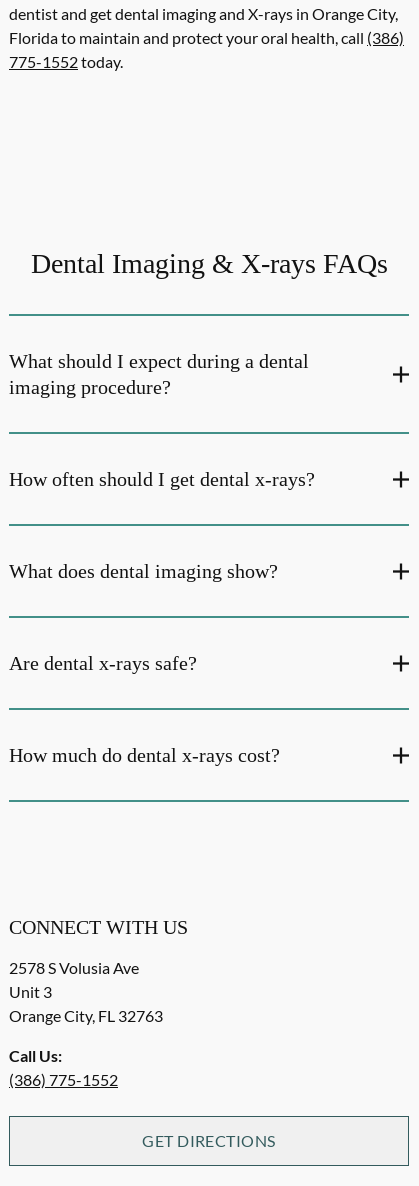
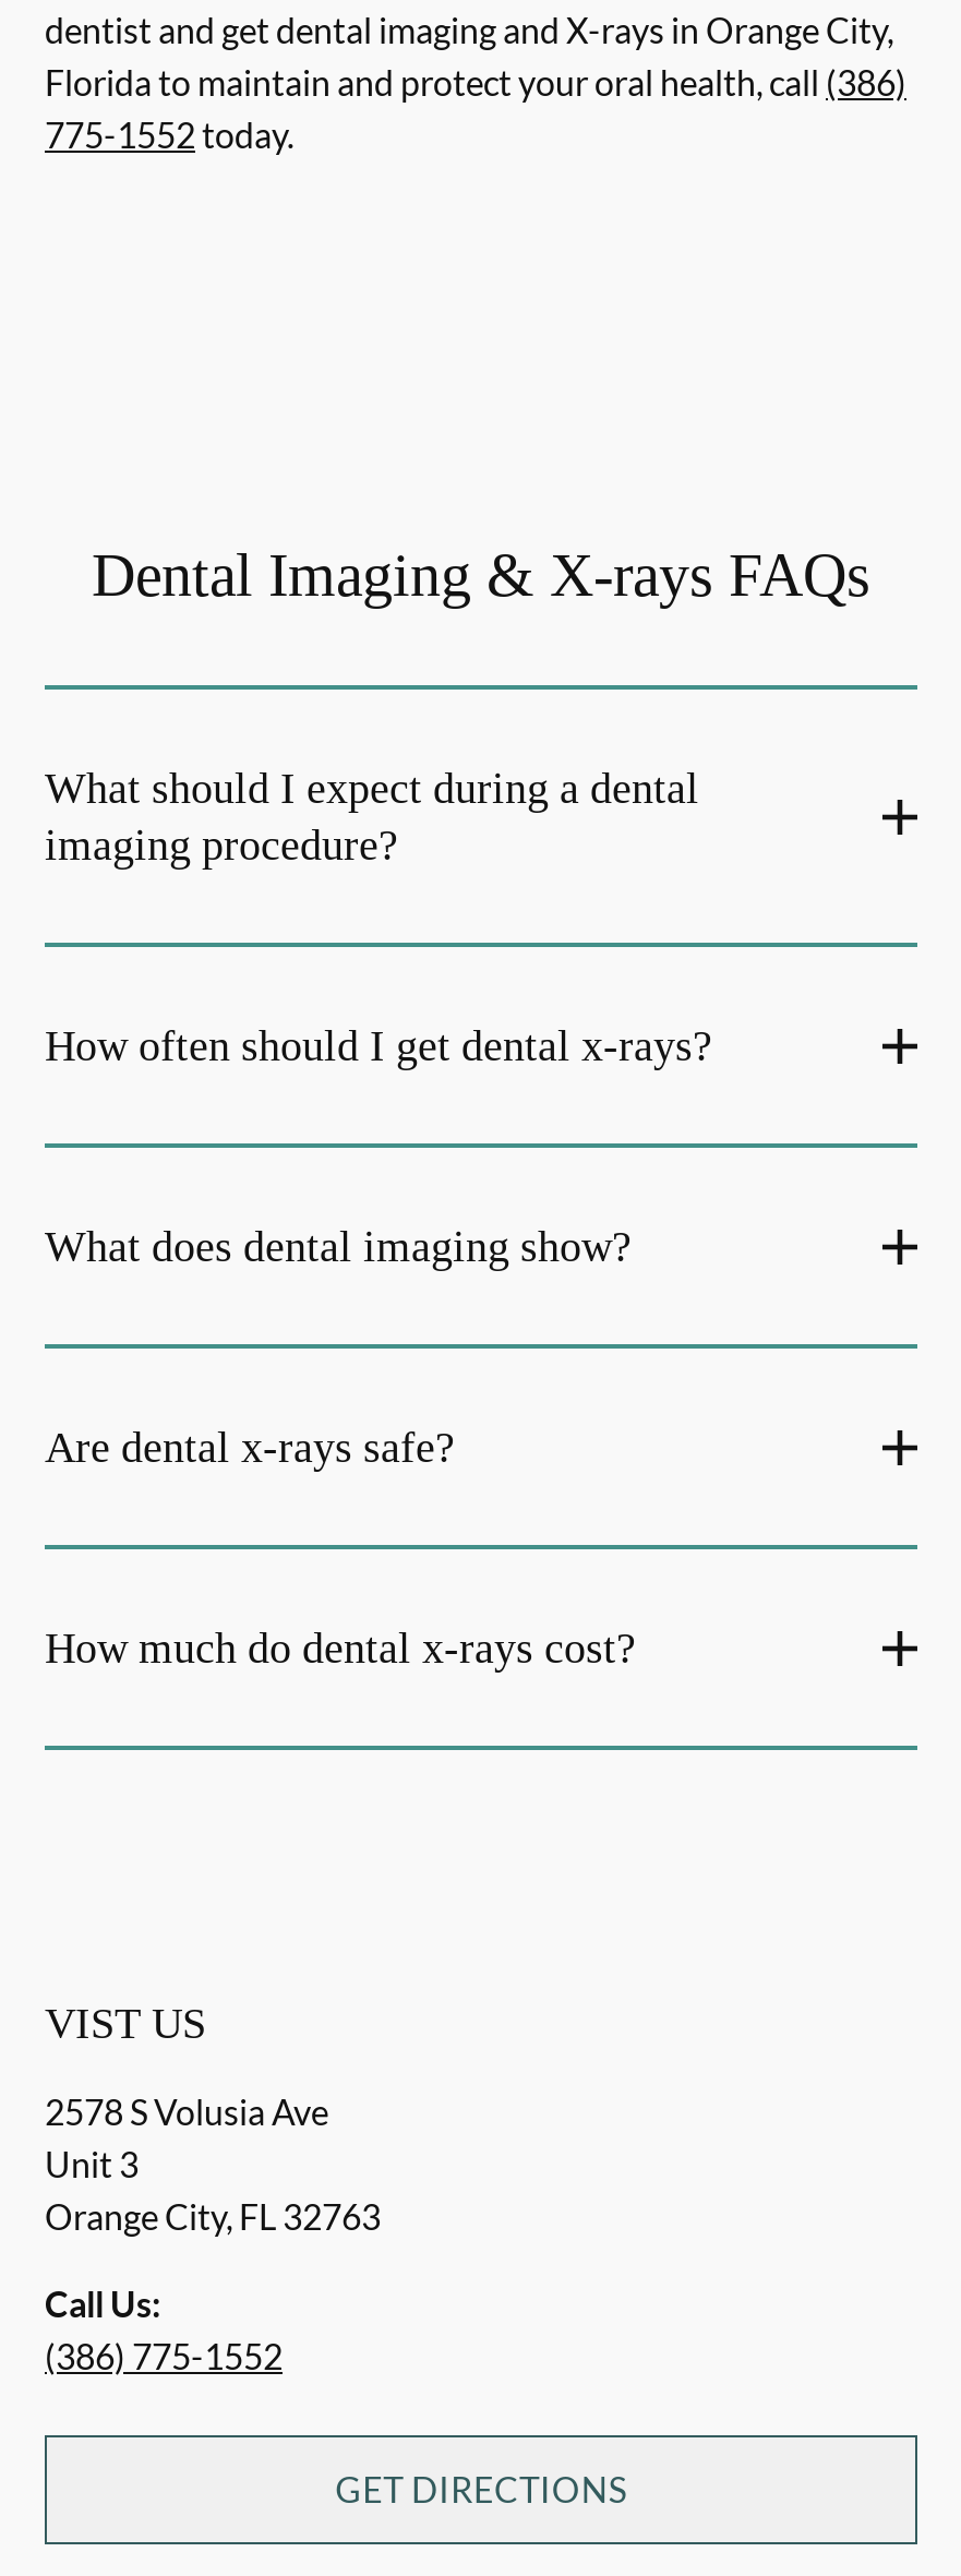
- CONNECT WITH US
+ VIST US
